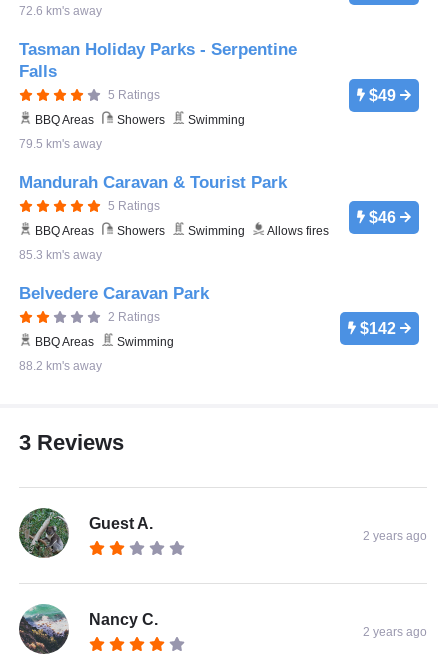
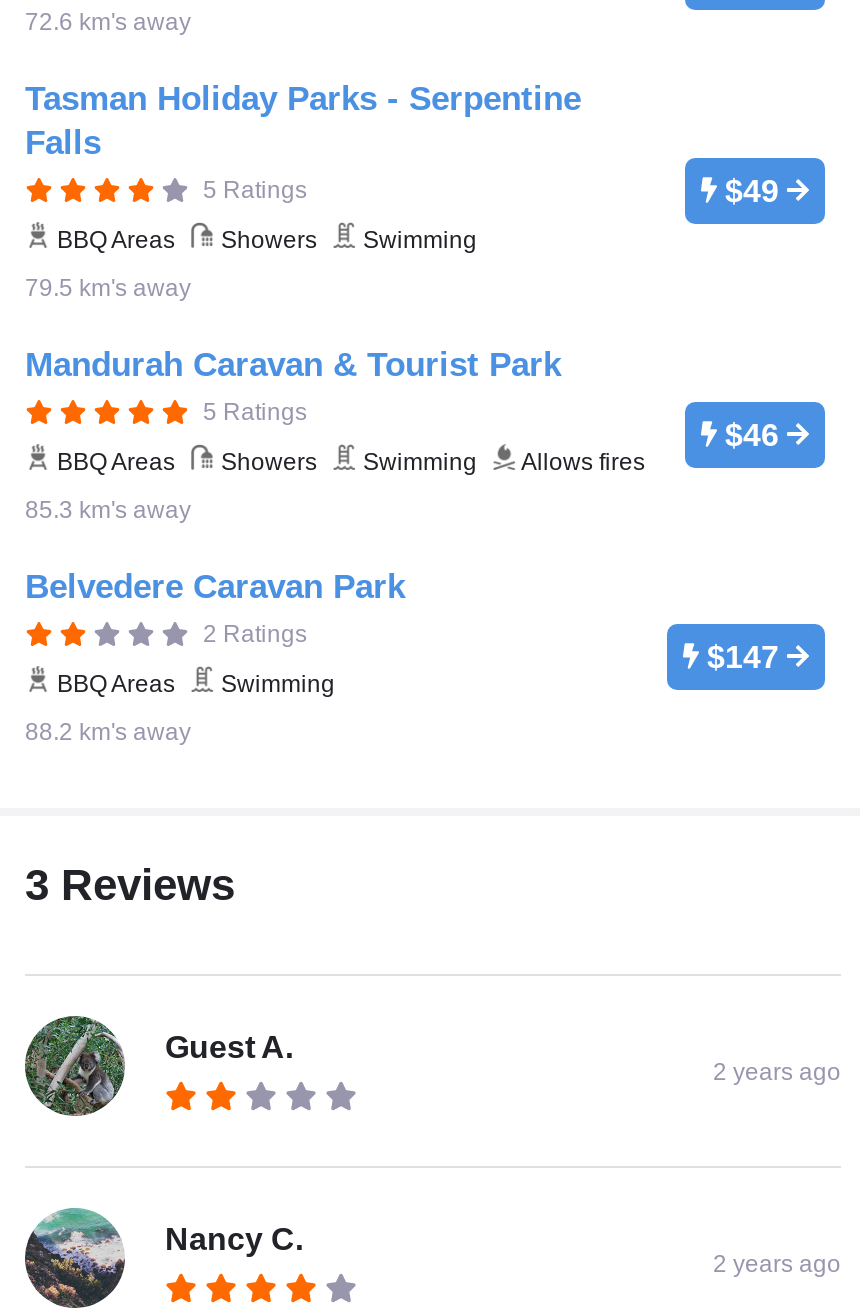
- $142
+ $147
